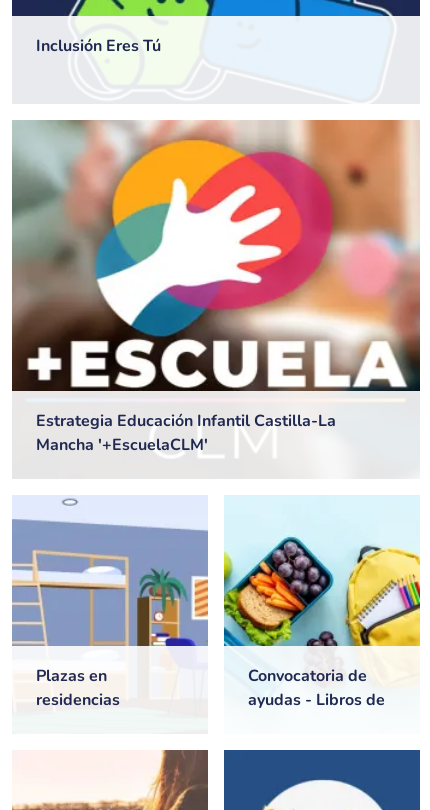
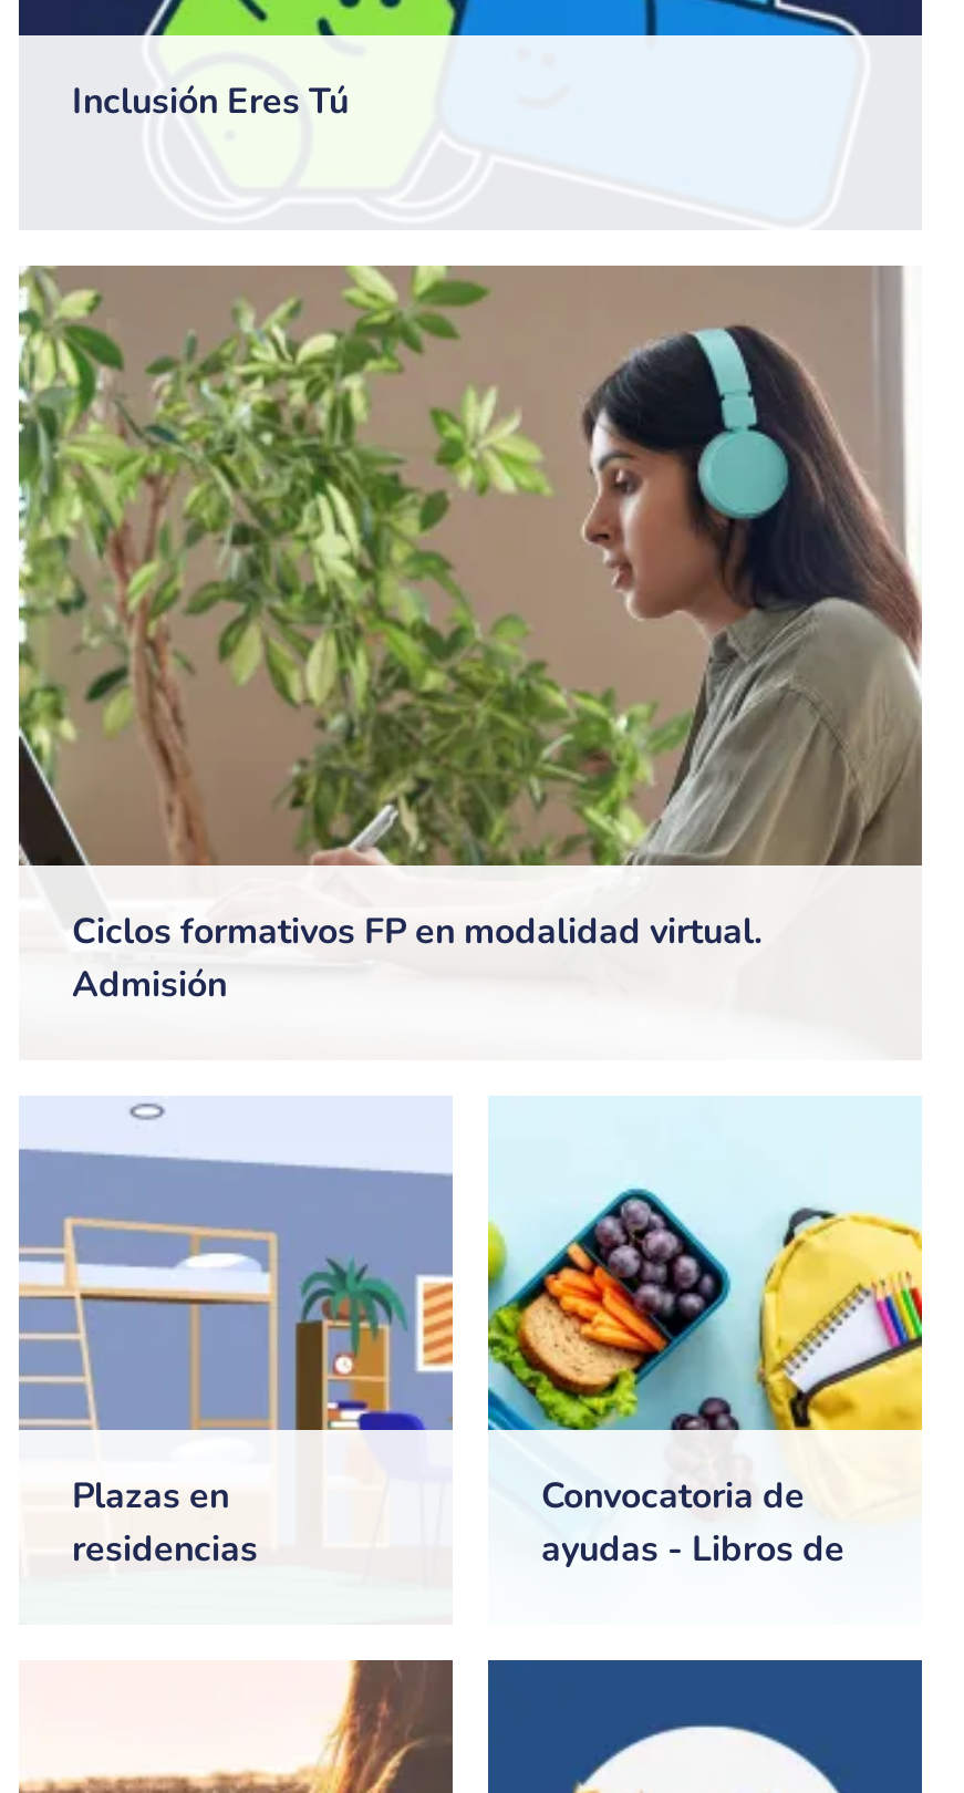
- [image]
- Estrategia Educación Infantil Castilla-La
- Mancha '+EscuelaCLM'
+ [image]
+ Ciclos formativos FP en modalidad virtual.
+ Admisión
